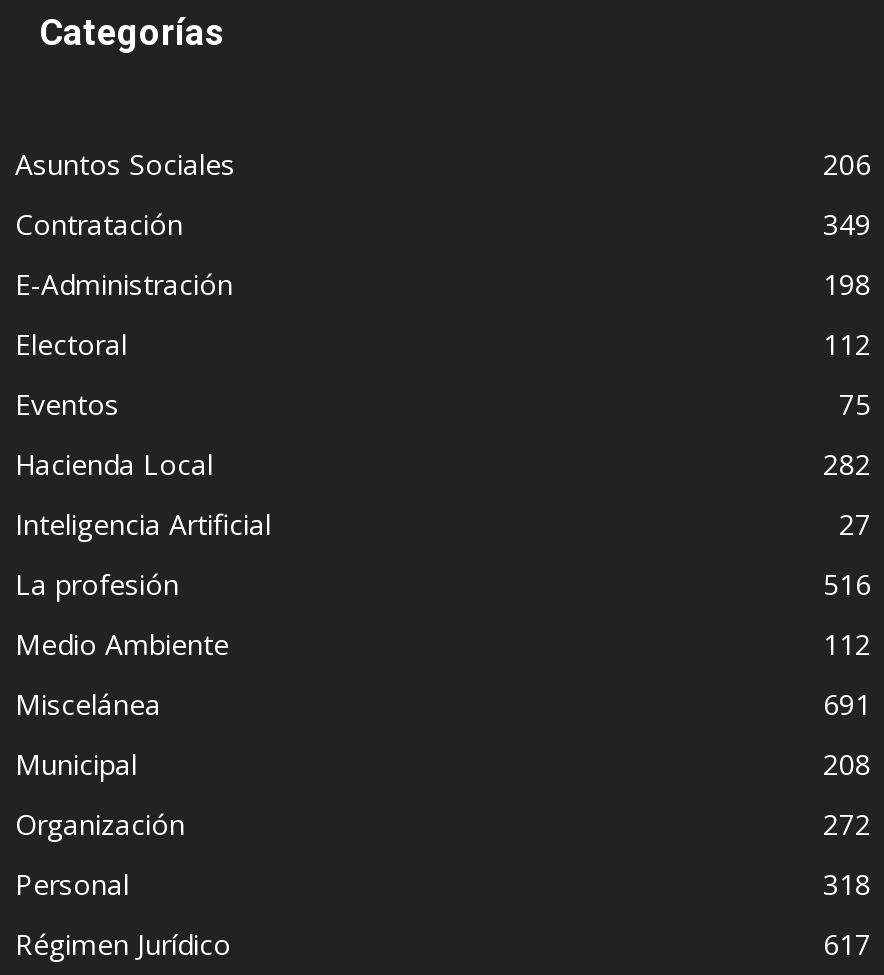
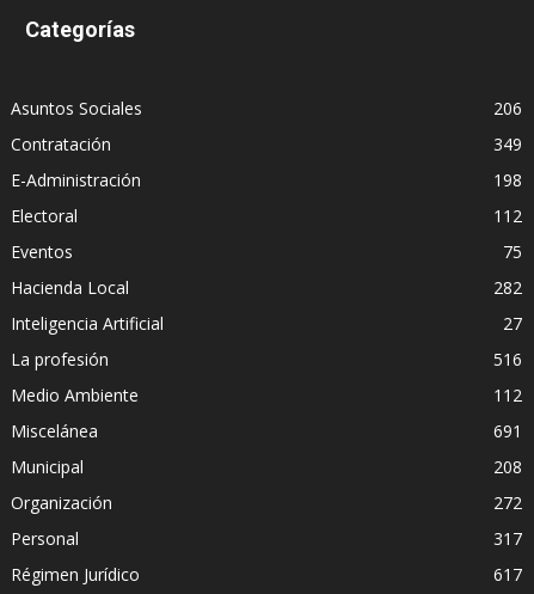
- 318
+ 317
